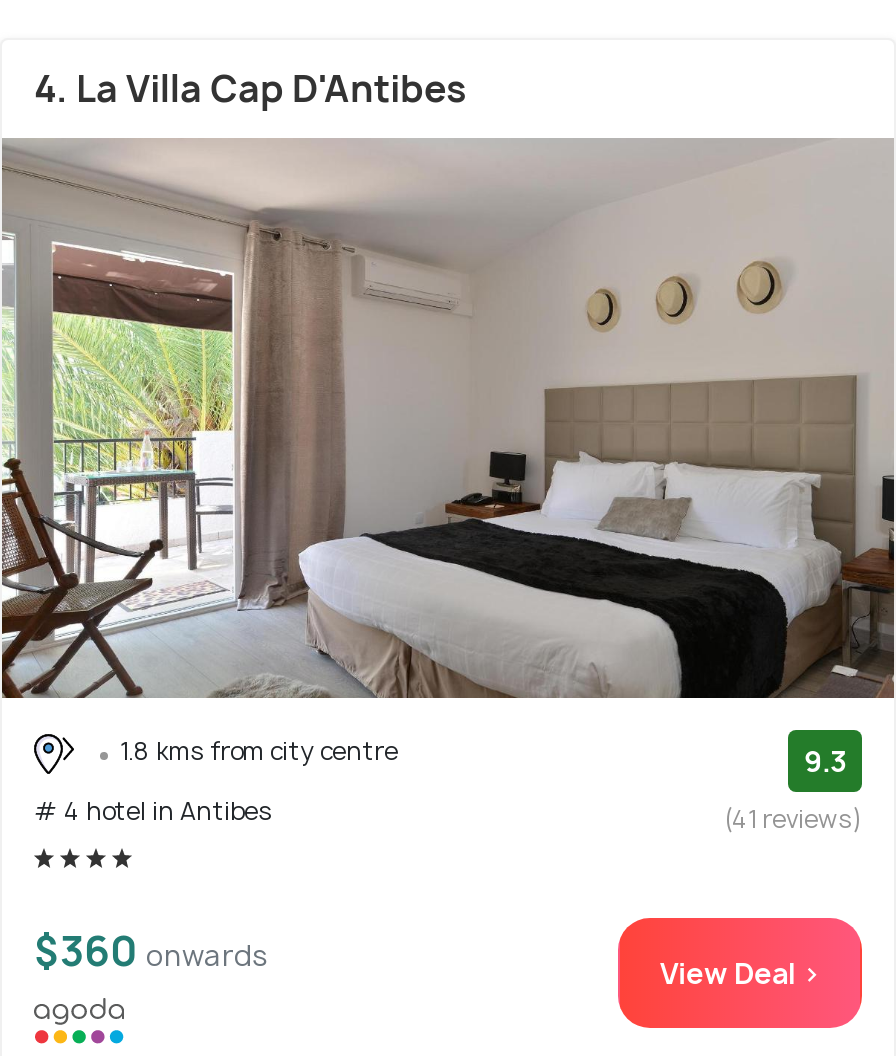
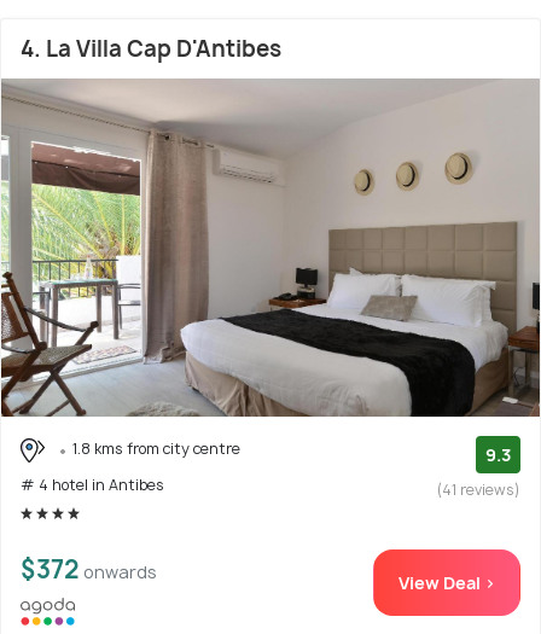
- $360 onwards
+ $372 onwards
